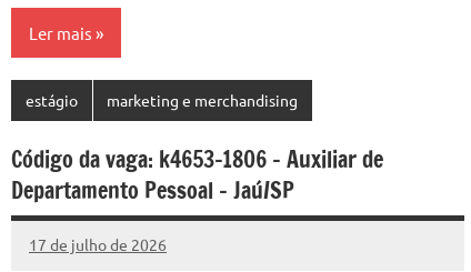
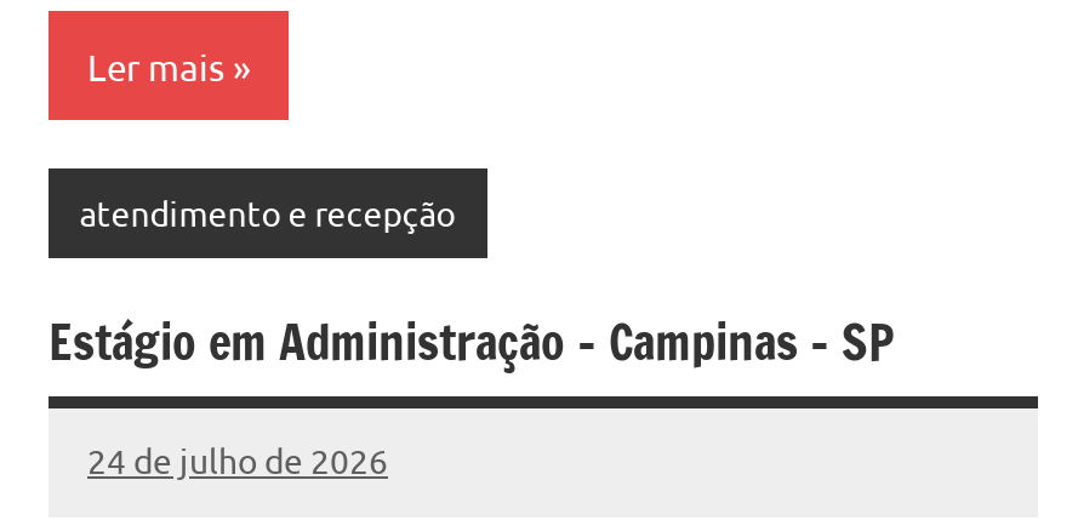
- estágio
- marketing e merchandising
+ atendimento e recepção

- Código da vaga: k4653-1806 – Auxiliar de
- Departamento Pessoal – Jaú/SP
+ Estágio em Administração – Campinas – SP

- 17 de julho de 2026
+ 24 de julho de 2026
